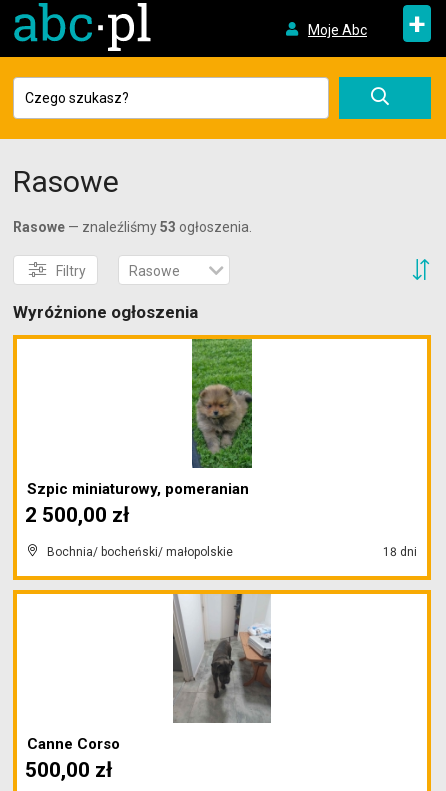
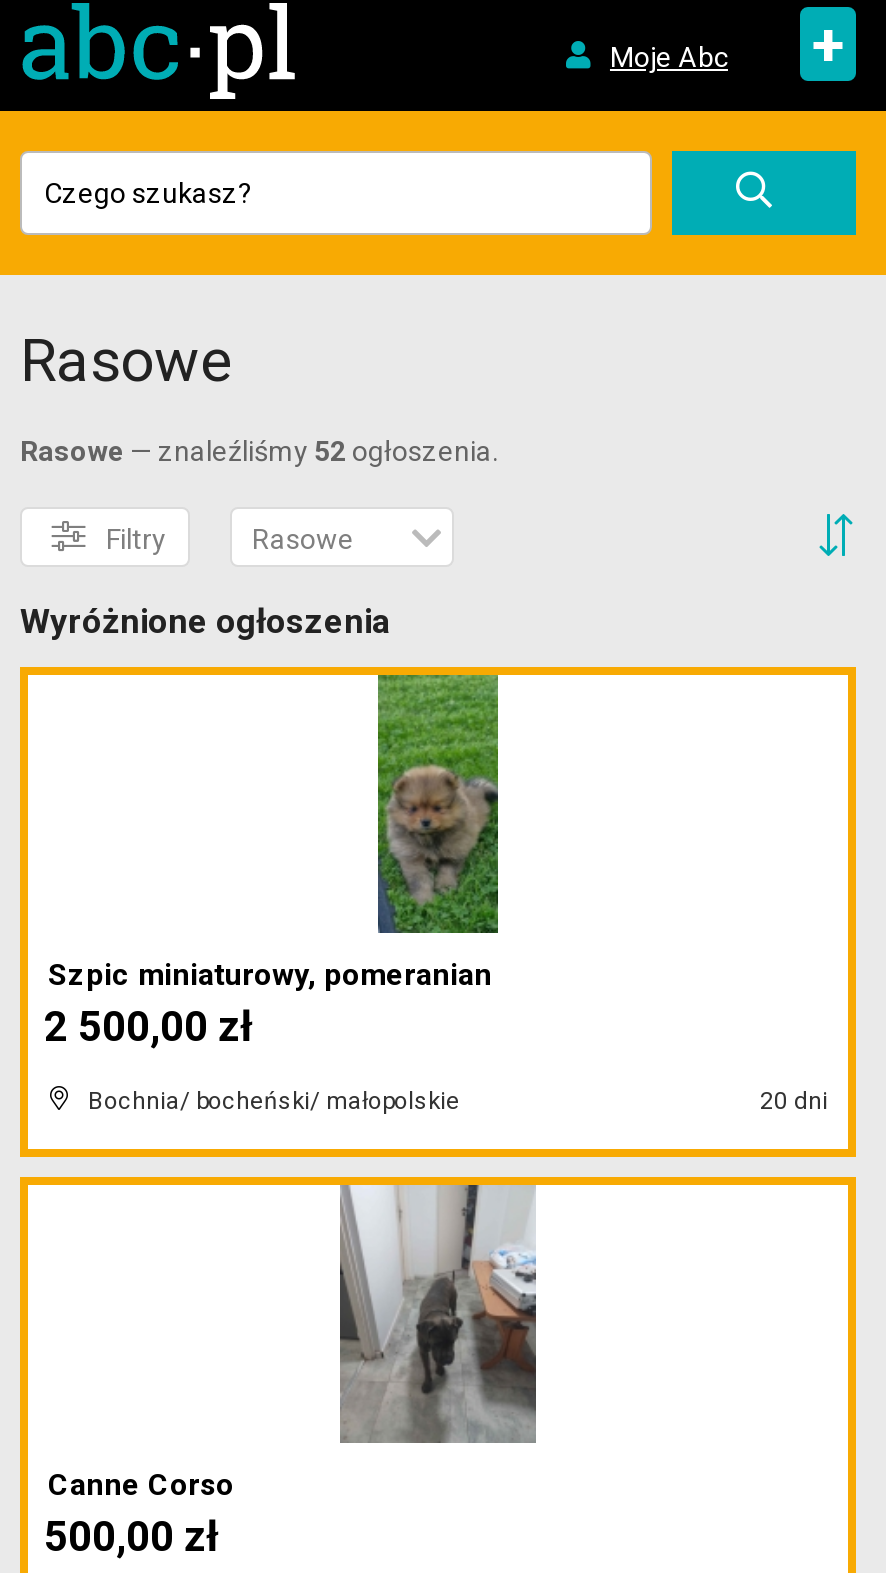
- Rasowe — znaleźliśmy 53 ogłoszenia.
+ Rasowe — znaleźliśmy 52 ogłoszenia.

- 18 dni
+ 20 dni
